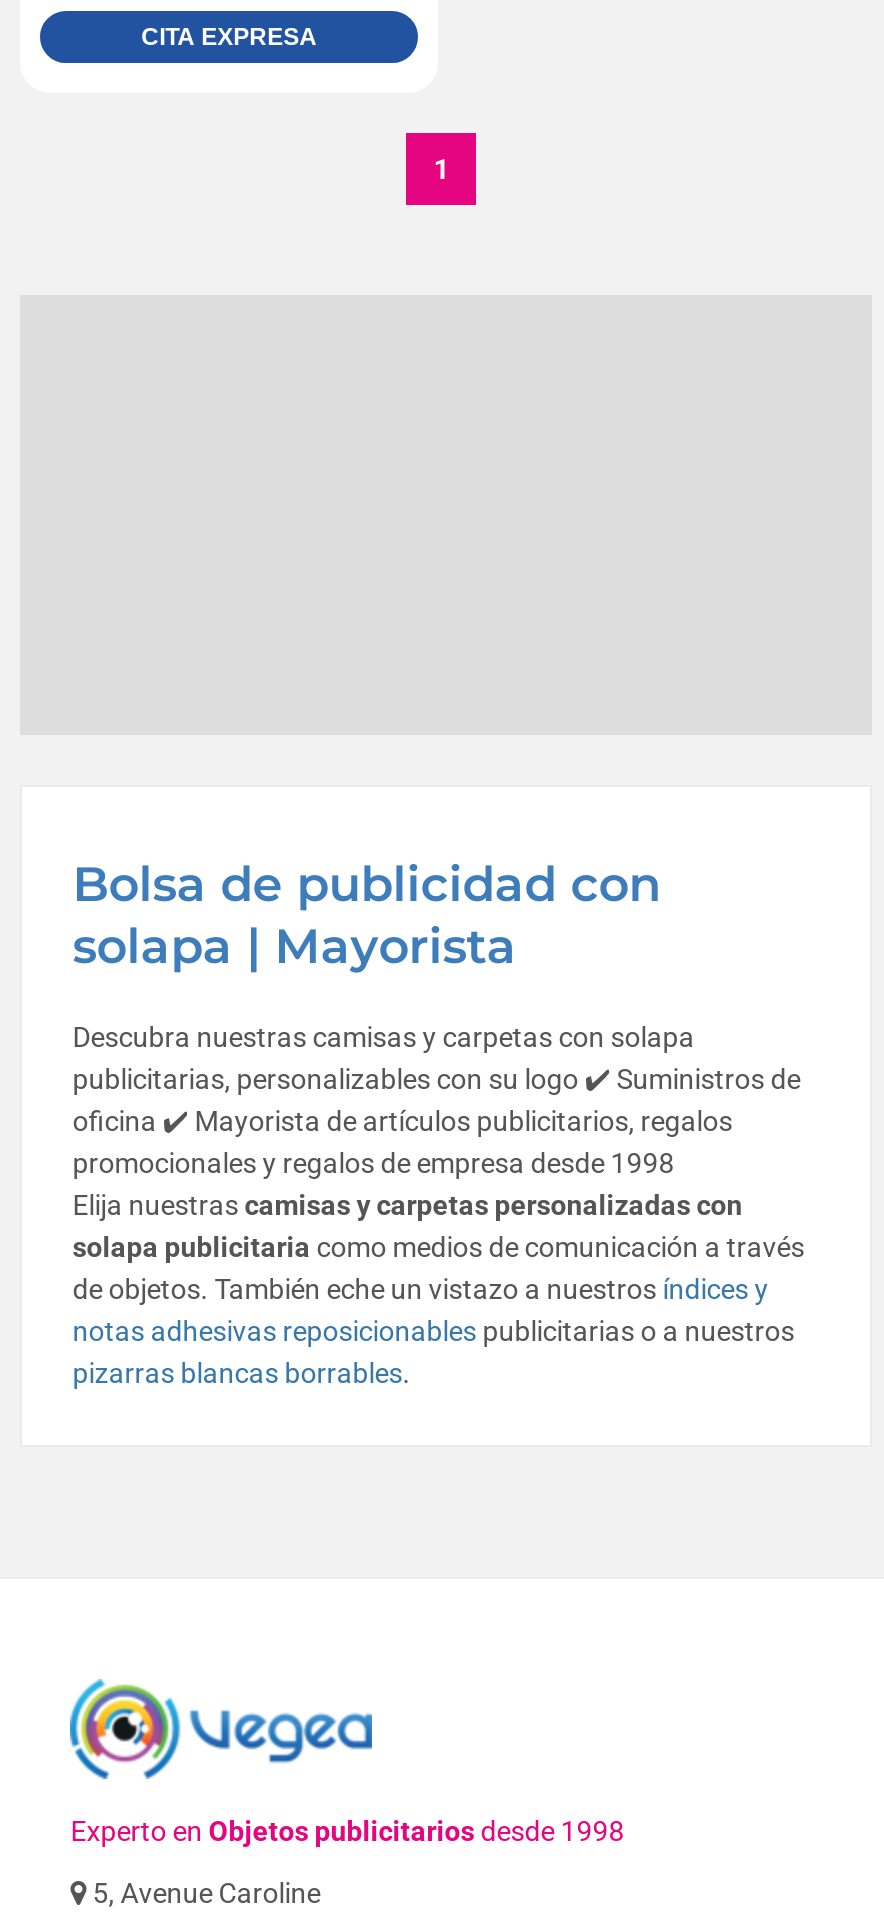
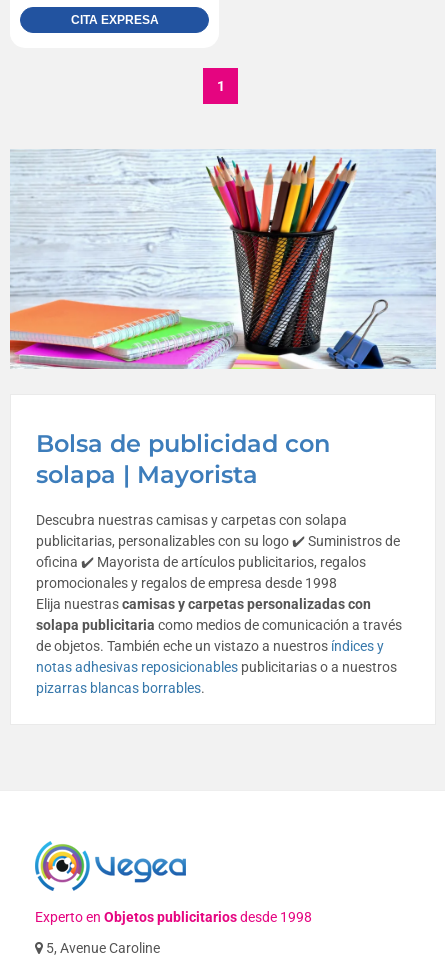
+ [image]
